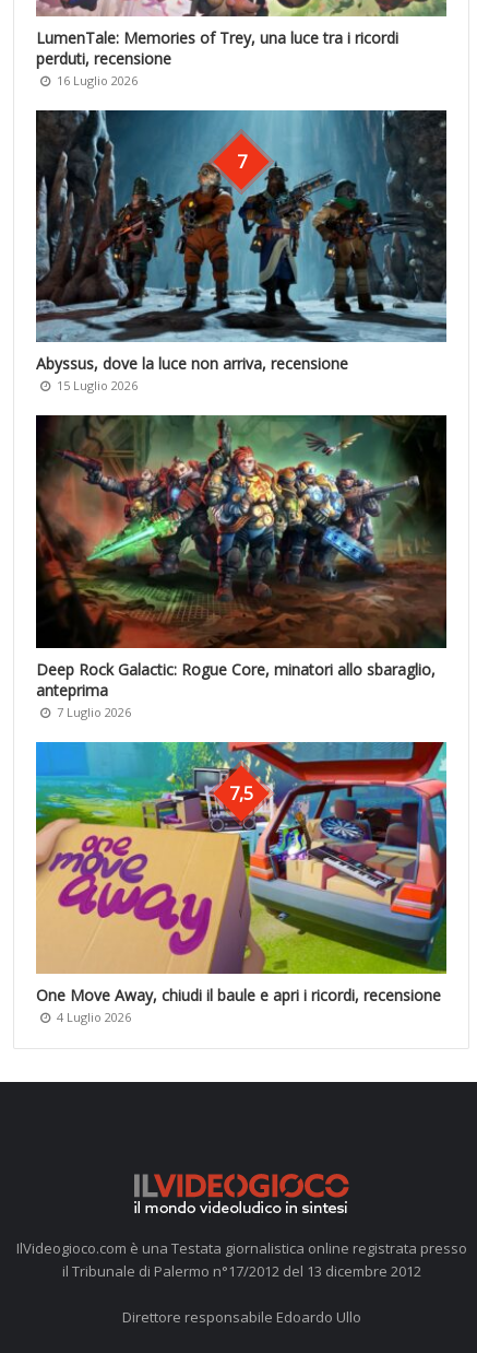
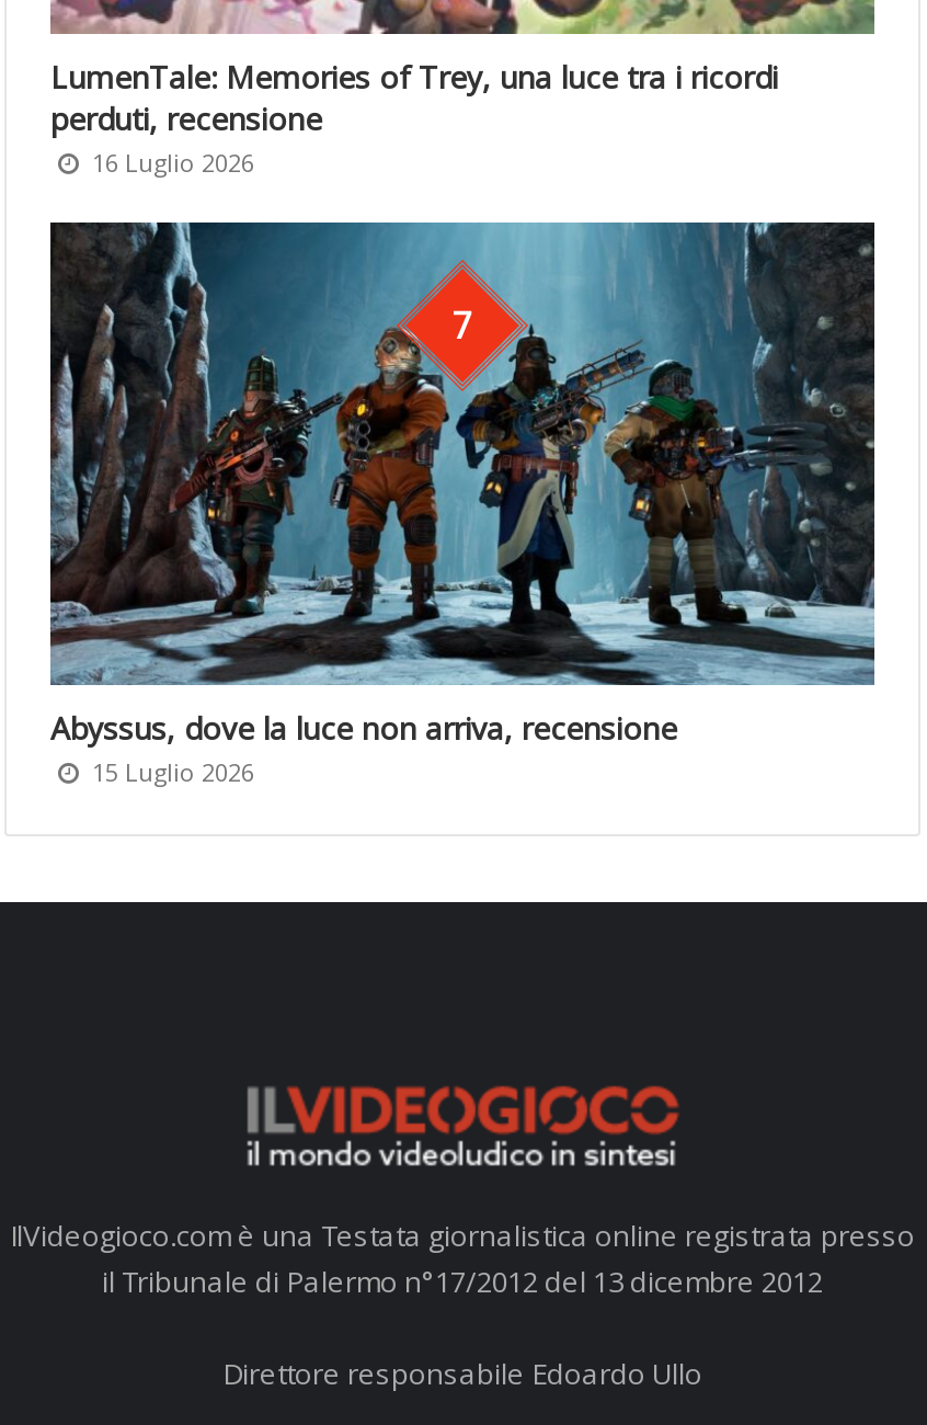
- [image]
- Deep Rock Galactic: Rogue Core, minatori allo sbaraglio,
- anteprima
- 7 Luglio 2026

- [image]
- 7,5

- One Move Away, chiudi il baule e apri i ricordi, recensione
- 4 Luglio 2026
